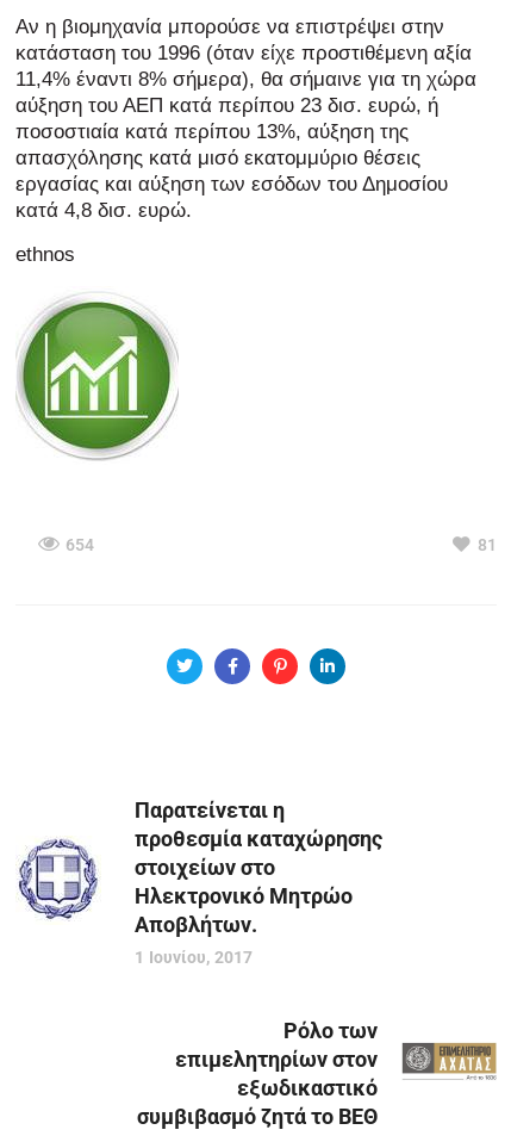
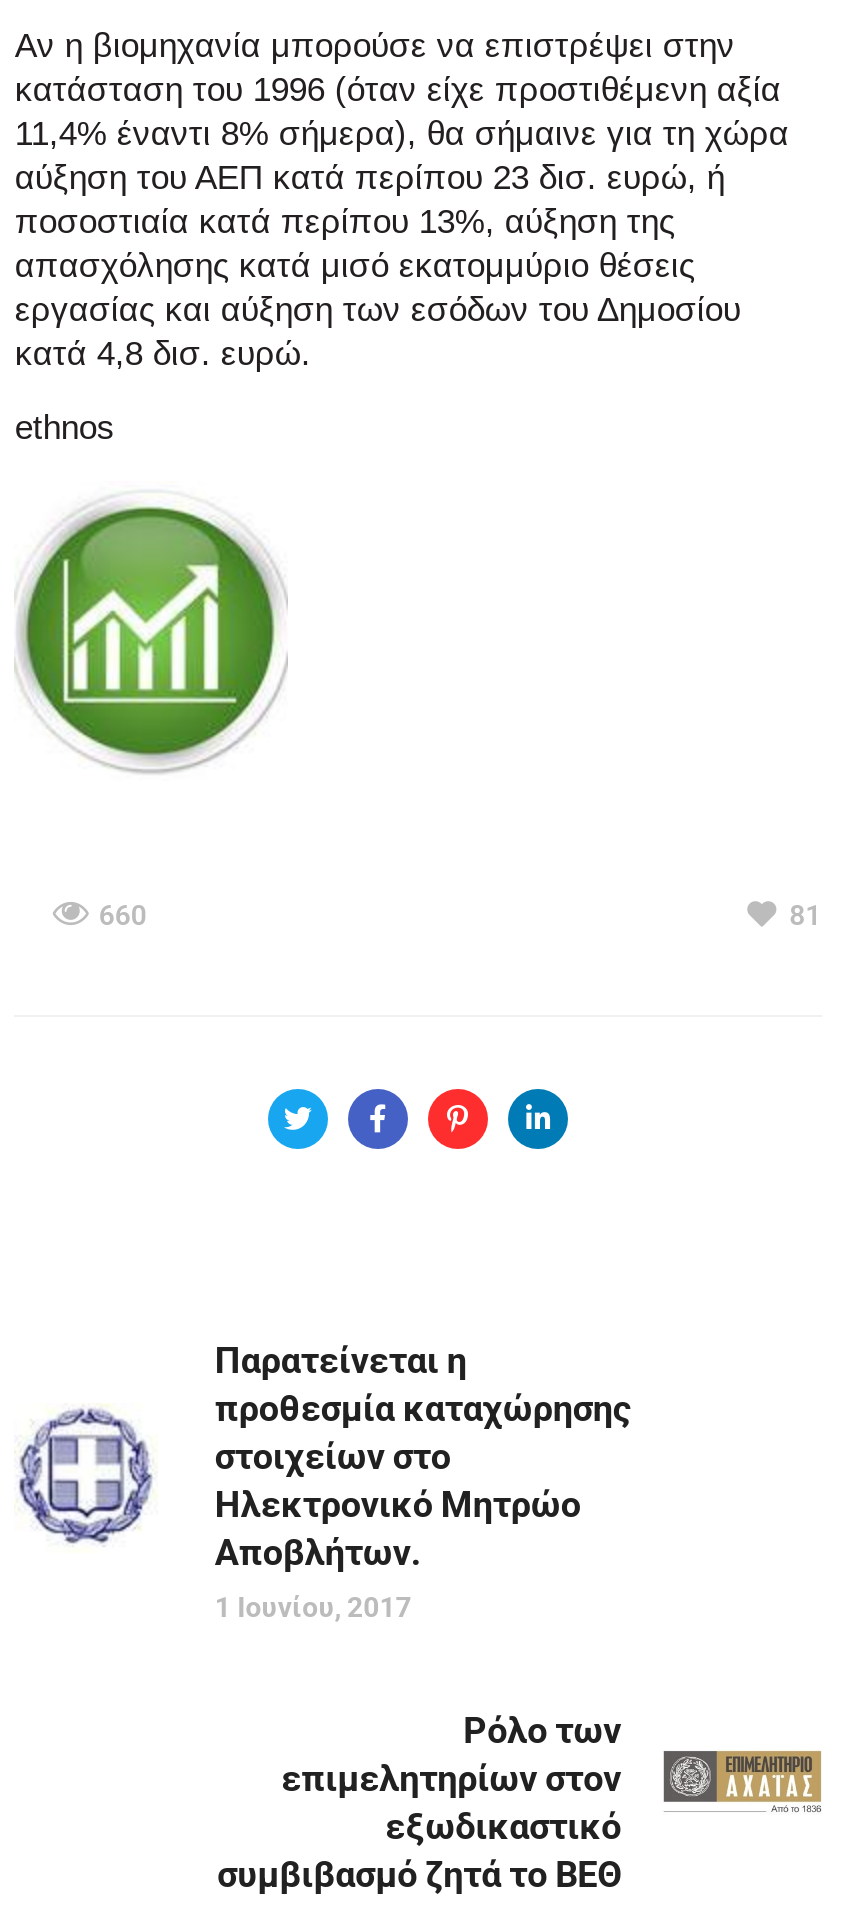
- 654
+ 660
